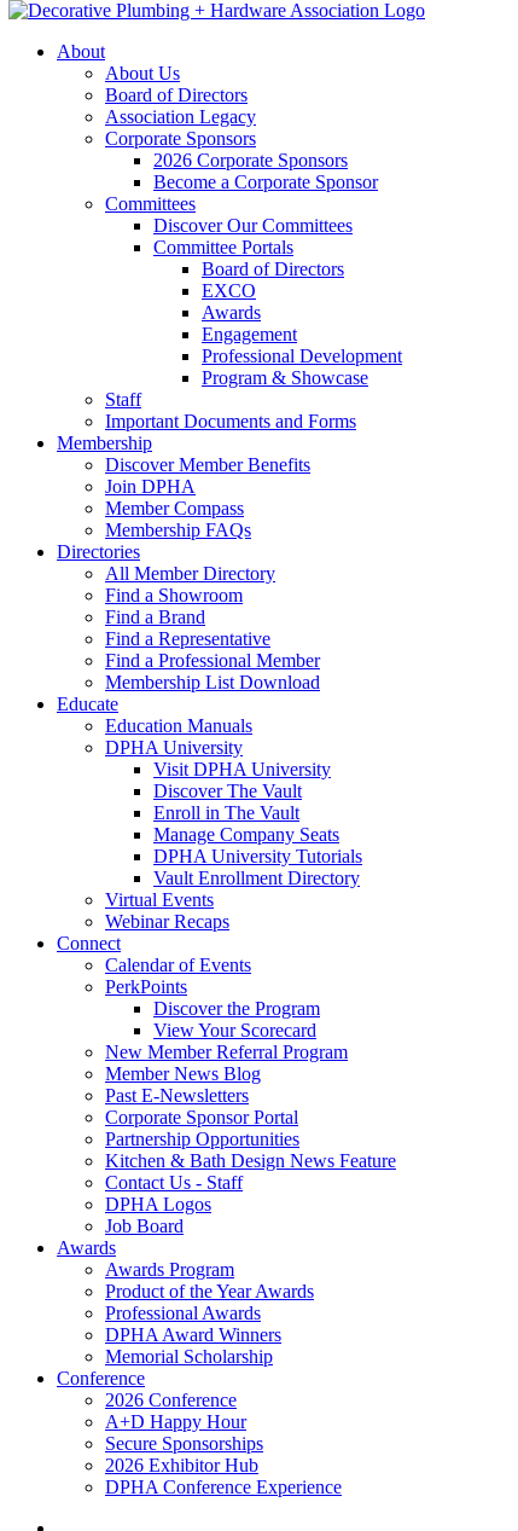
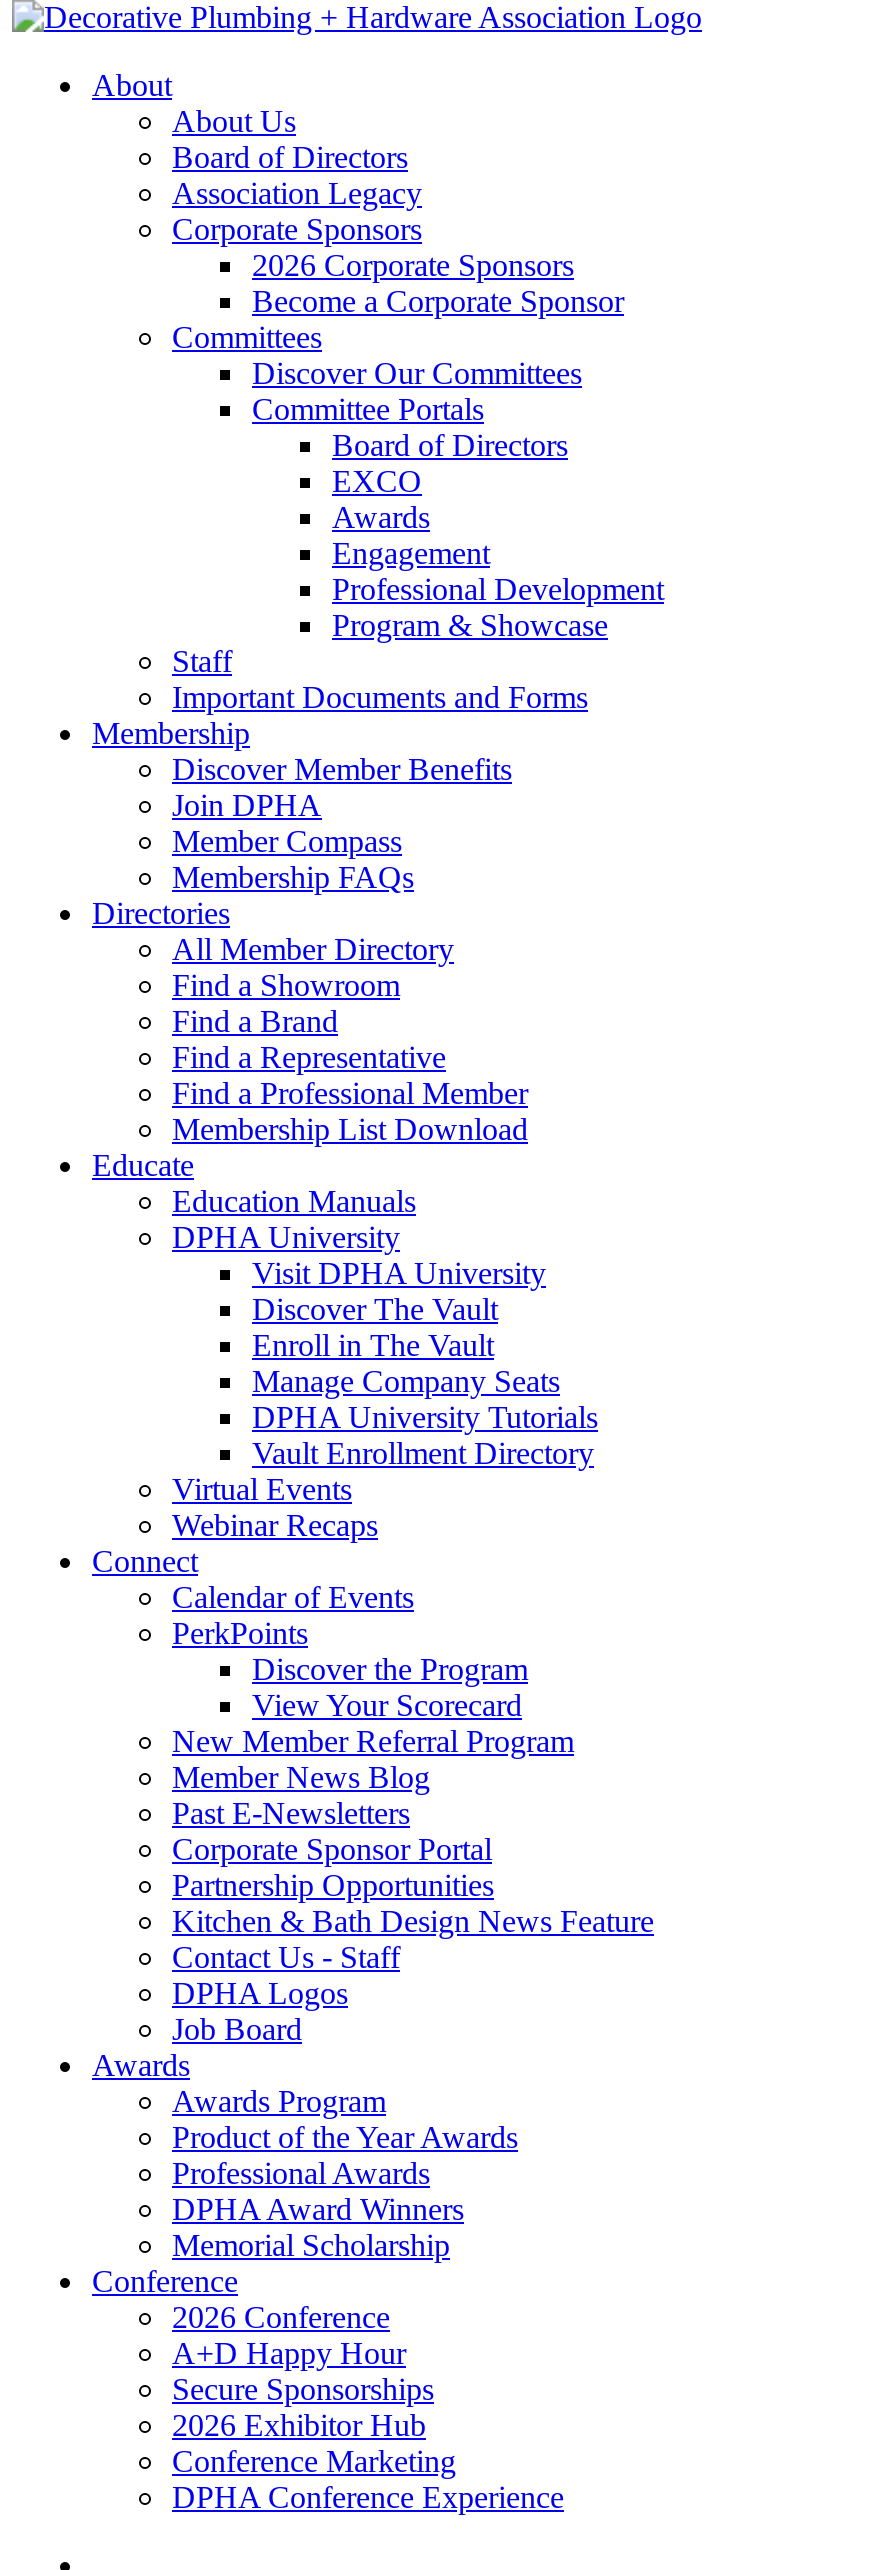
+ Conference Marketing
